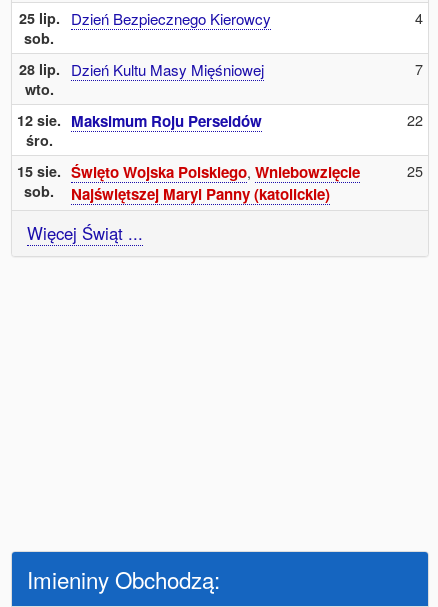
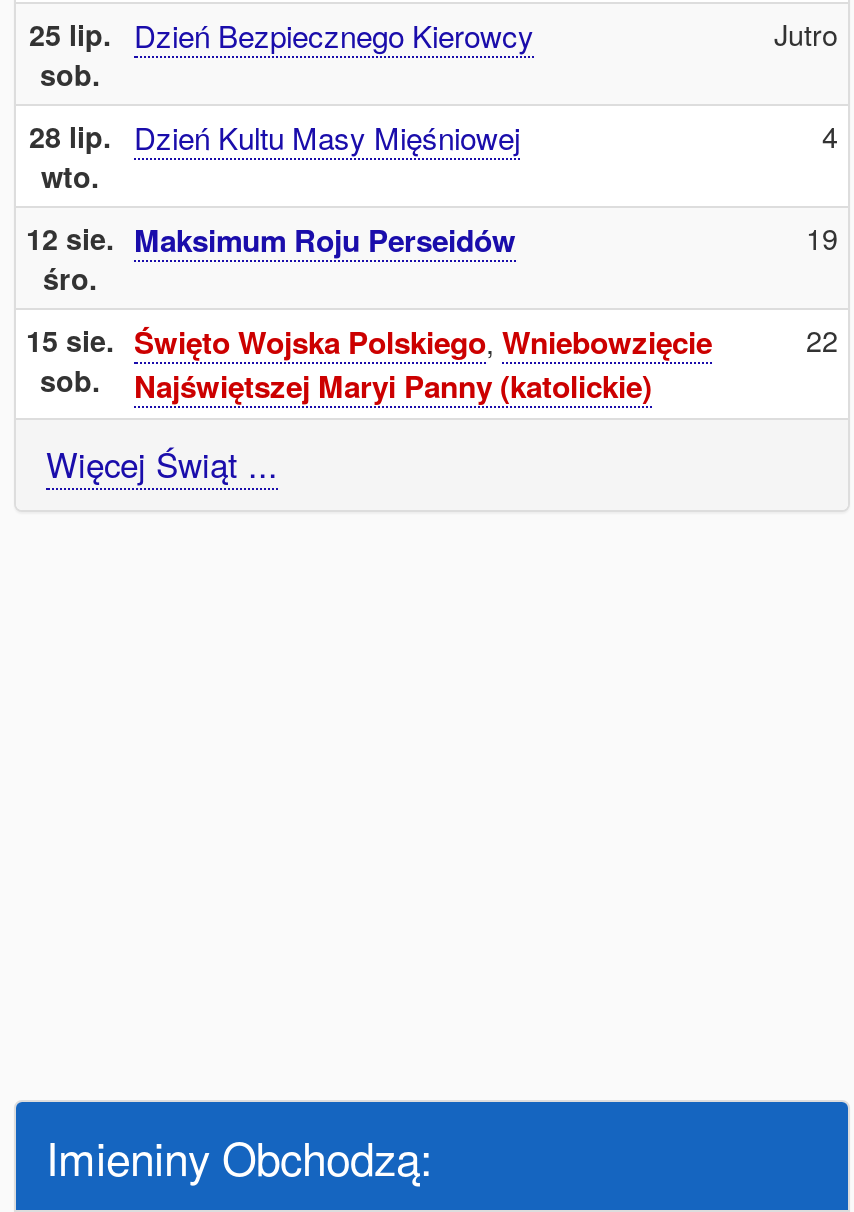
- 4
+ Jutro

- 7
+ 4

- 22
+ 19

- 25
+ 22
